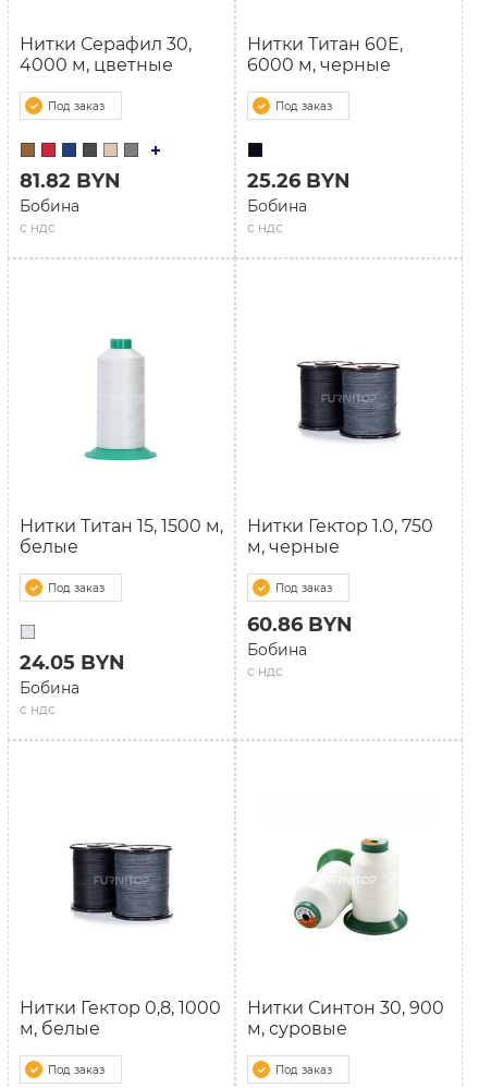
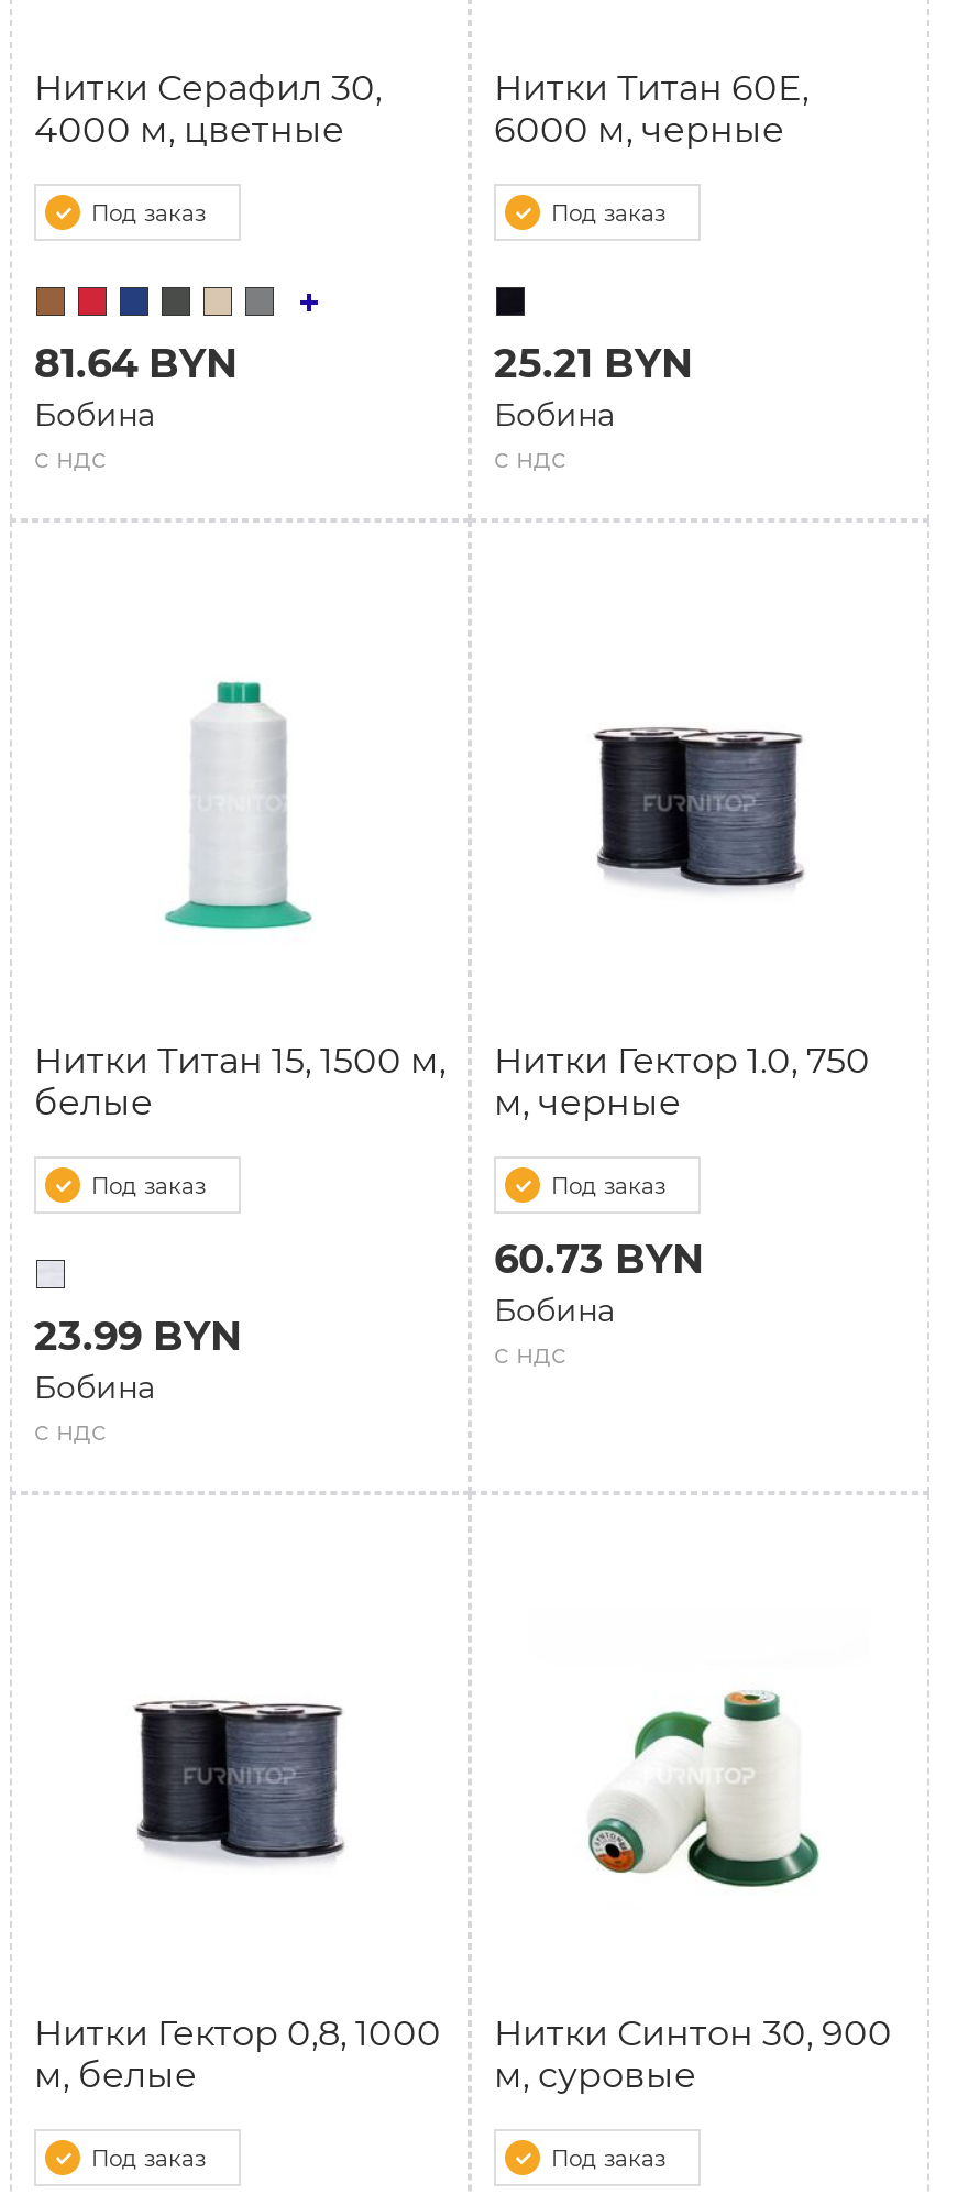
- 81.82 BYN
+ 81.64 BYN

- 25.26 BYN
+ 25.21 BYN

- 60.86 BYN
+ 60.73 BYN

- 24.05 BYN
+ 23.99 BYN
